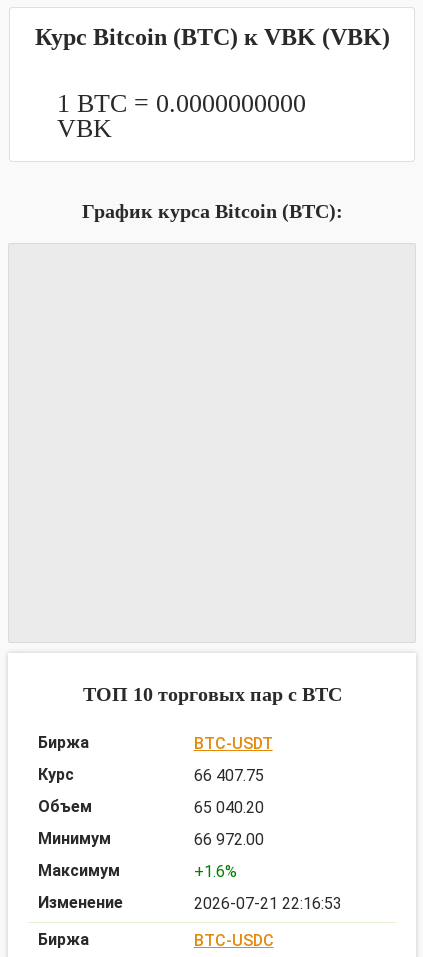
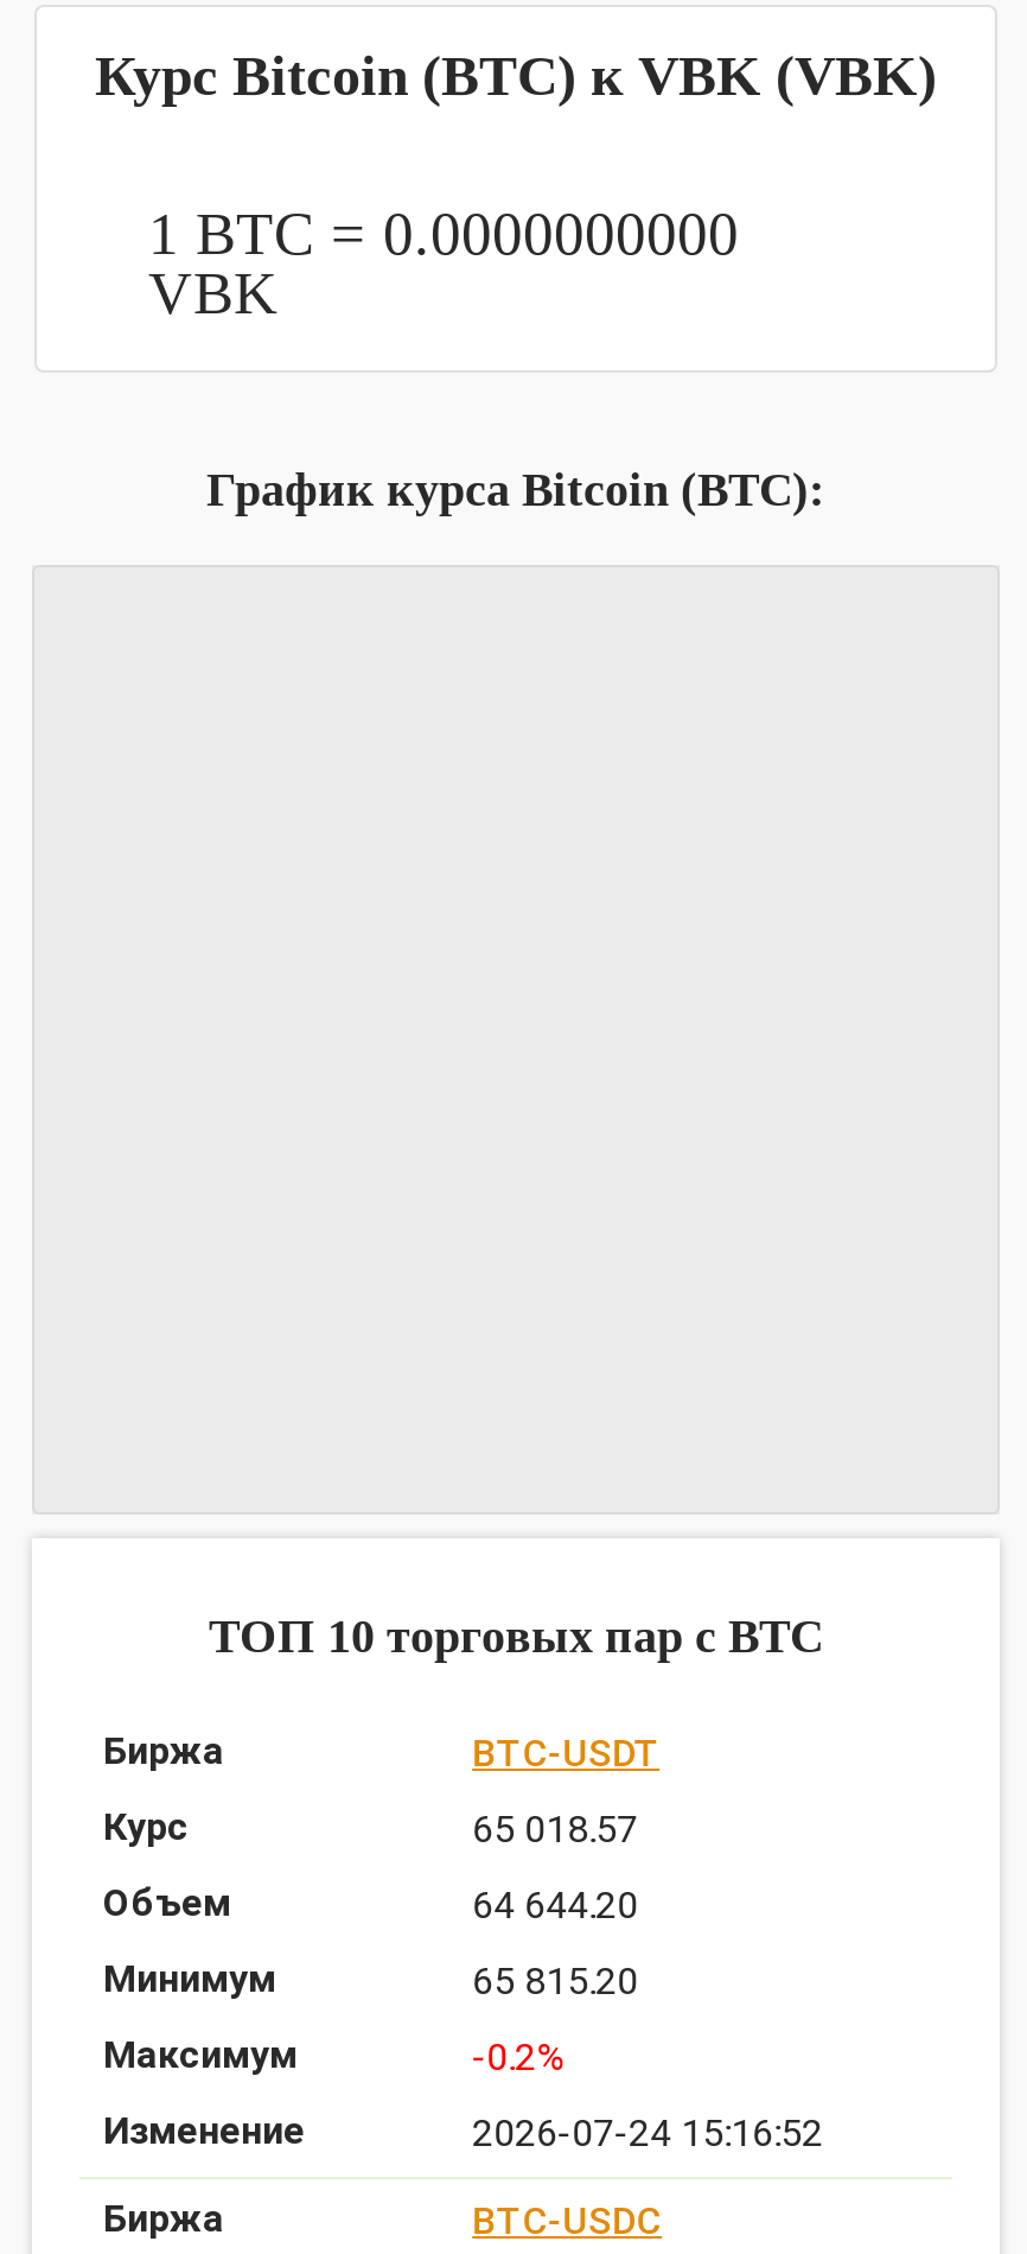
- 66 407.75
+ 65 018.57

- 65 040.20
+ 64 644.20

- 66 972.00
+ 65 815.20

- +1.6%
+ -0.2%

- 2026-07-21 22:16:53
+ 2026-07-24 15:16:52
